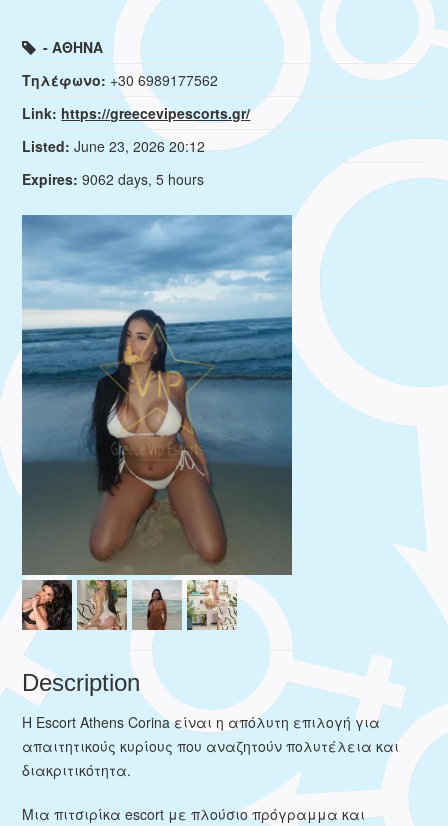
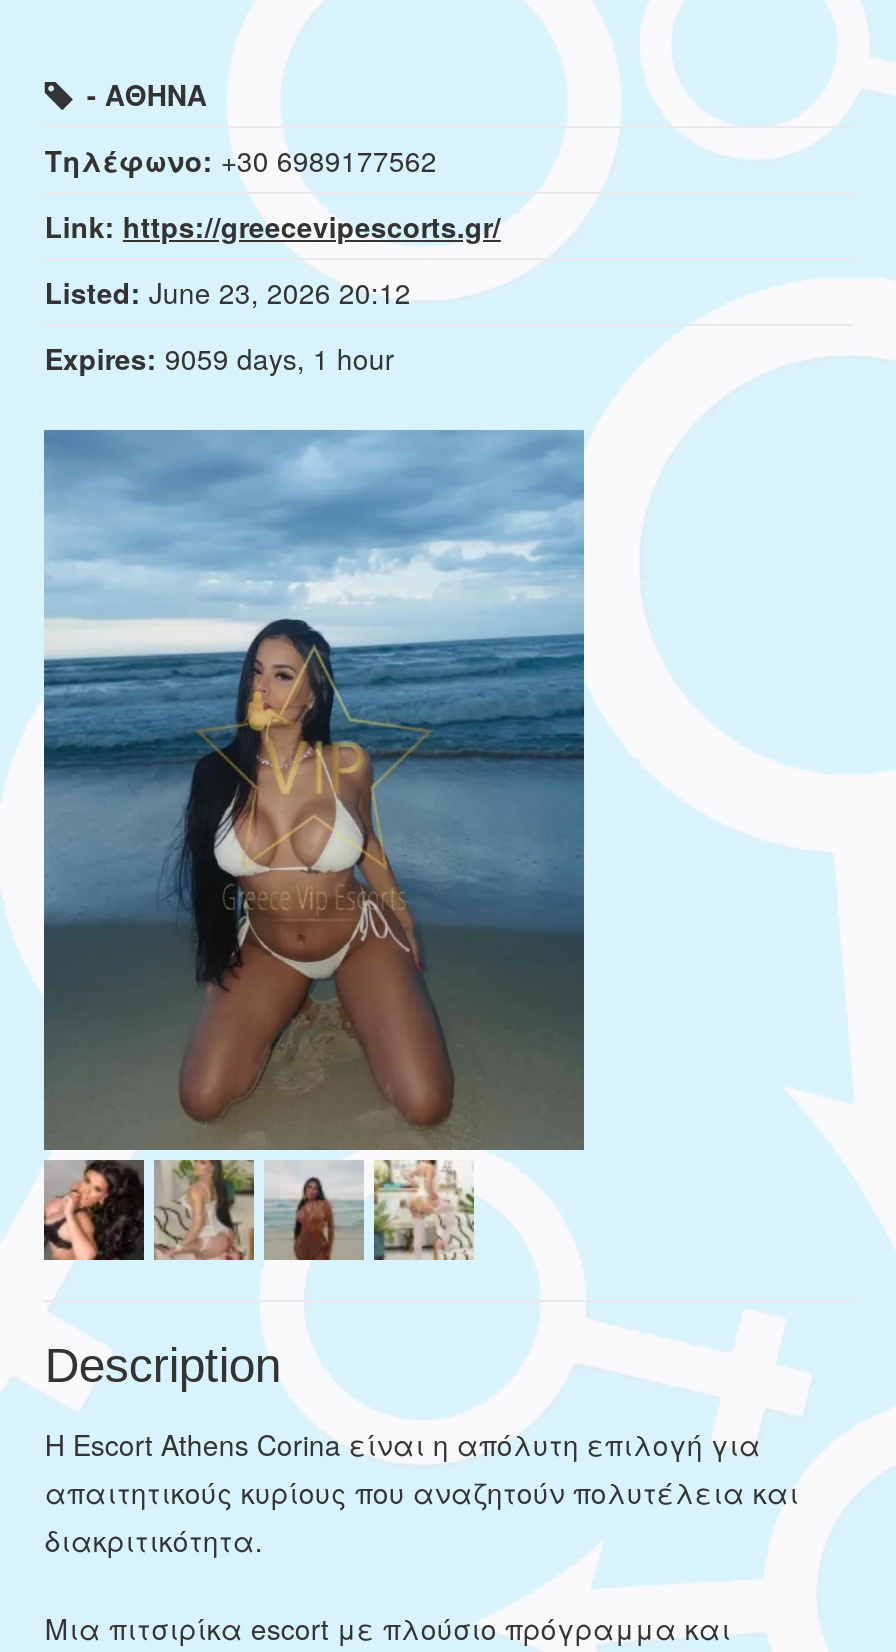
- Expires: 9062 days, 5 hours
+ Expires: 9059 days, 1 hour
